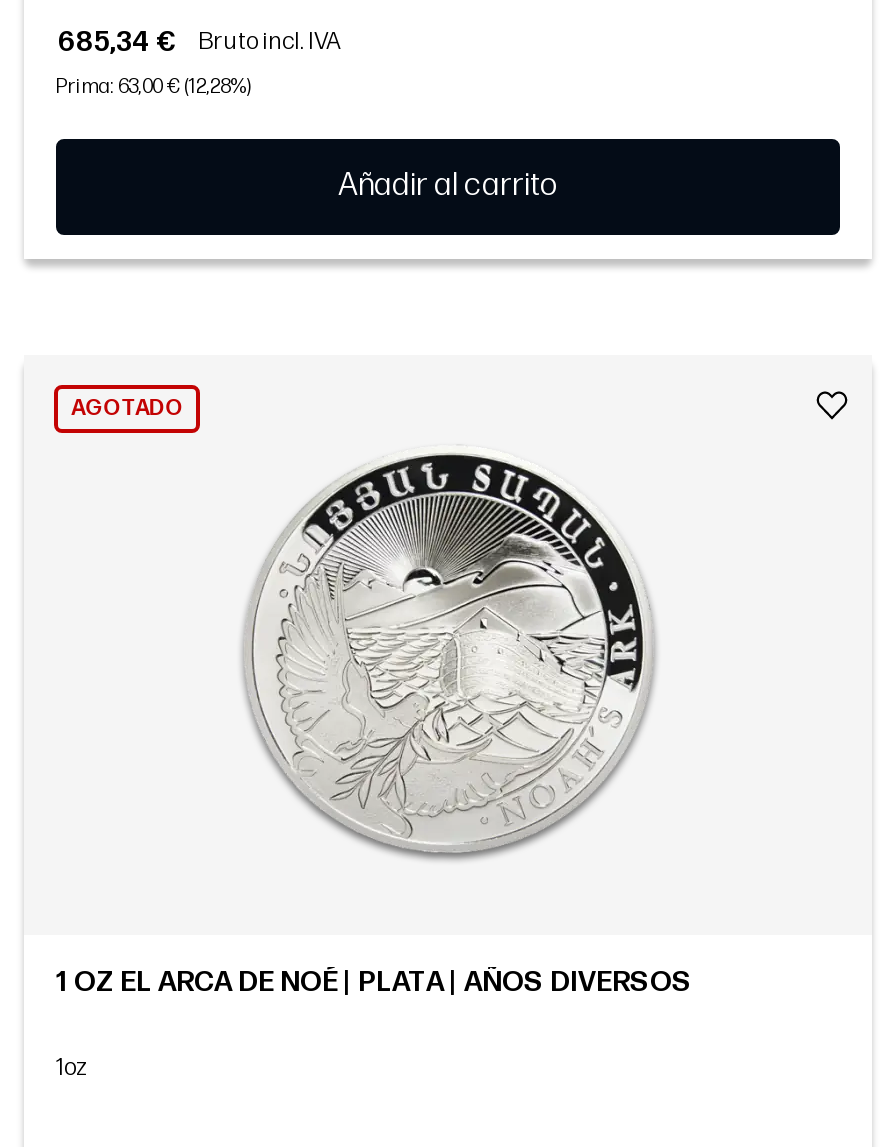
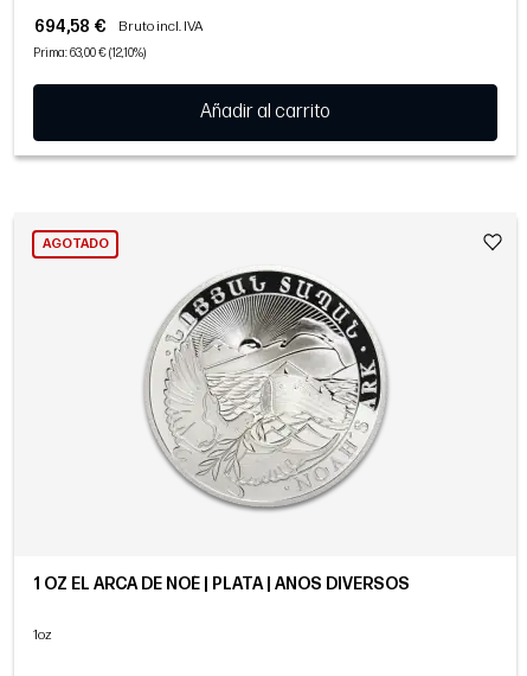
- 685,34 € Bruto incl. IVA
+ 694,58 € Bruto incl. IVA

- Prima: 63,00 € (12,28%)
+ Prima: 63,00 € (12,10%)
